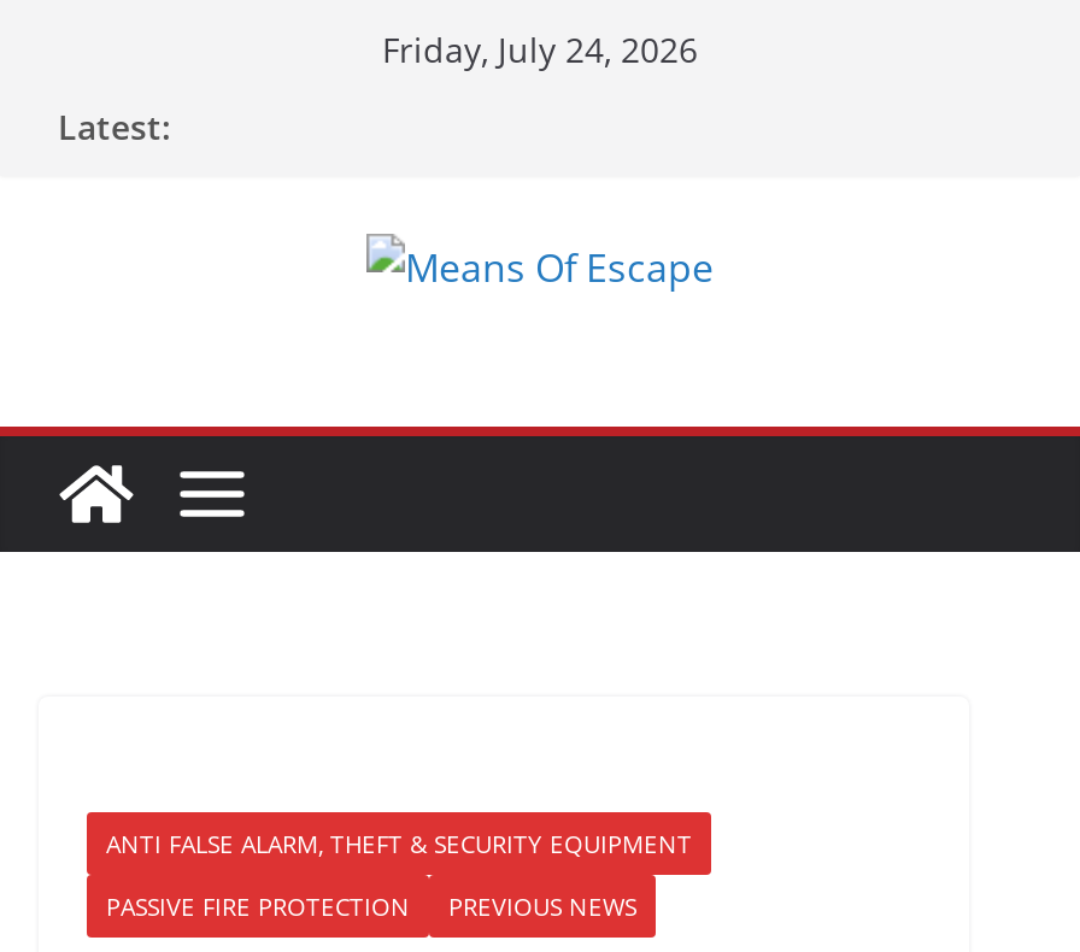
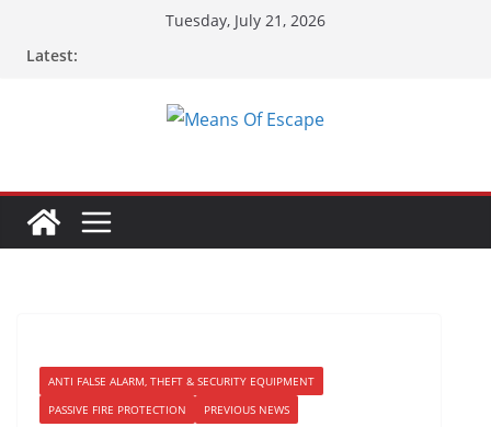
- Friday, July 24, 2026
+ Tuesday, July 21, 2026
